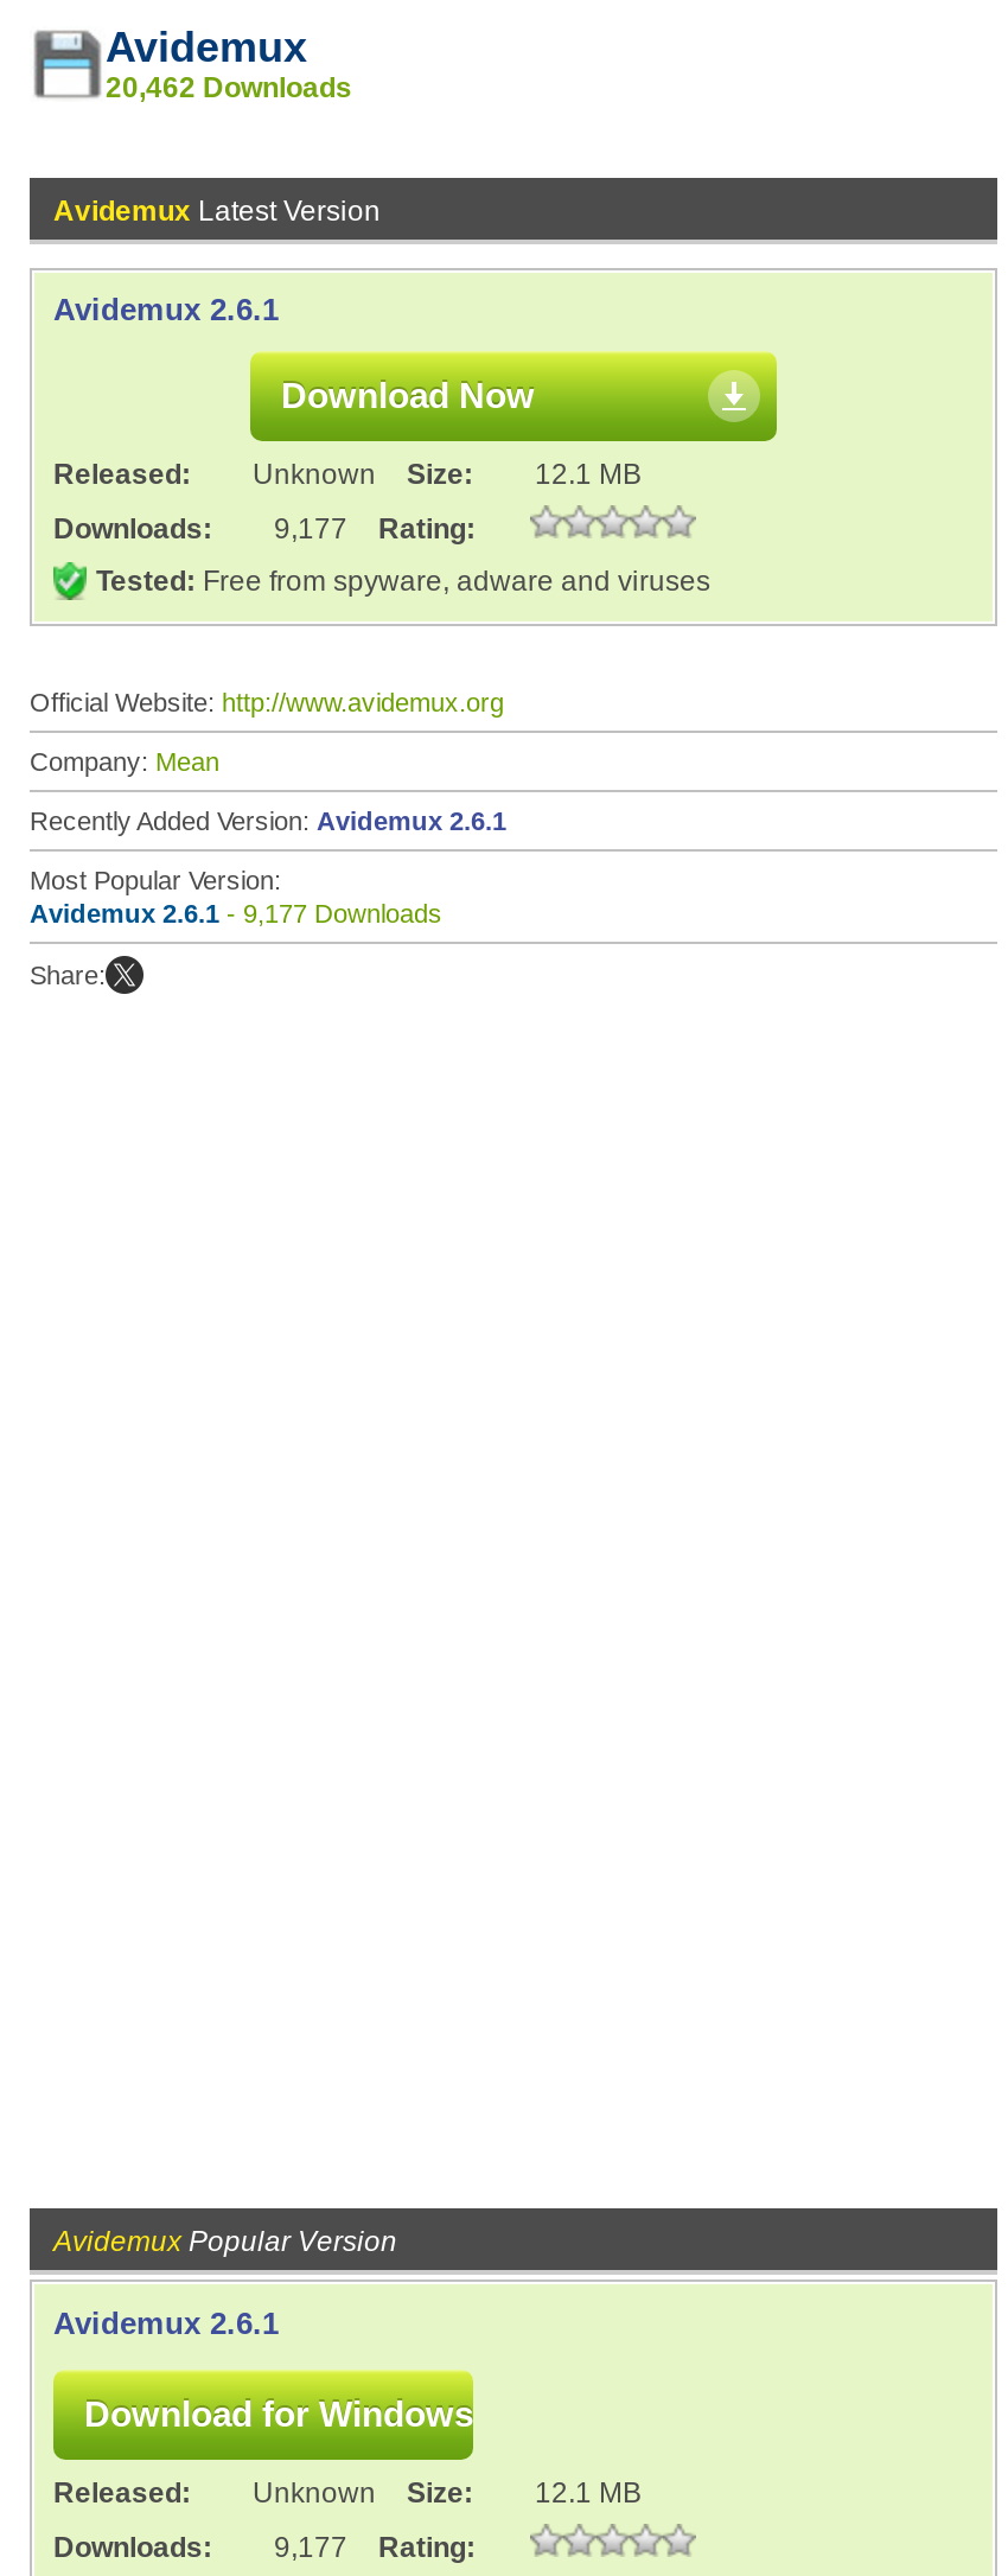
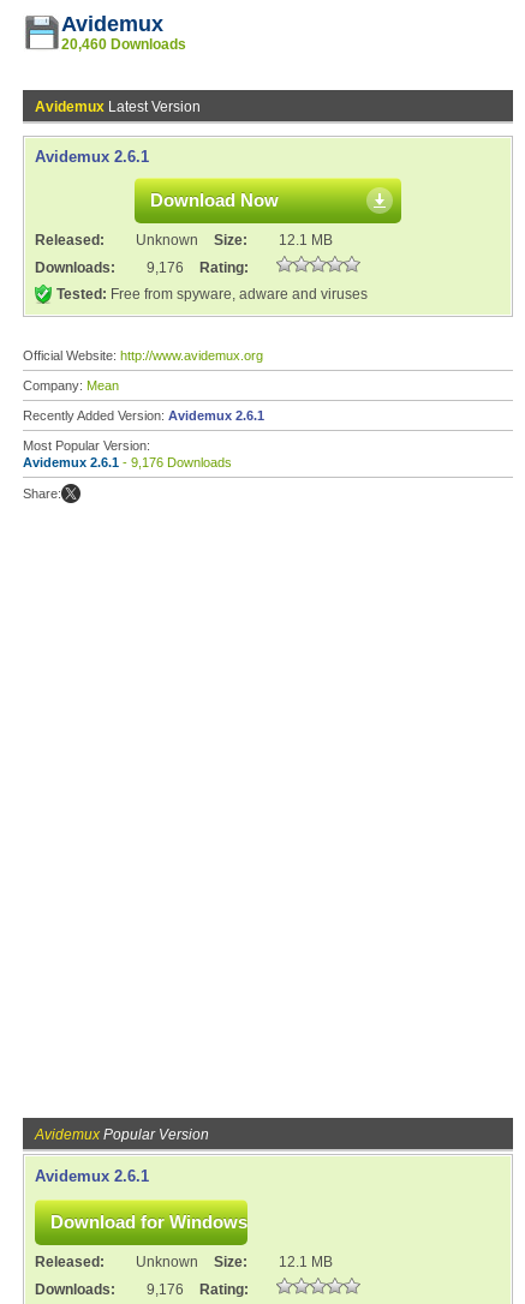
- 20,462 Downloads
+ 20,460 Downloads

- Downloads: 9,177 Rating:
+ Downloads: 9,176 Rating:

- Avidemux 2.6.1 - 9,177 Downloads
+ Avidemux 2.6.1 - 9,176 Downloads

- Downloads: 9,177 Rating:
+ Downloads: 9,176 Rating:
